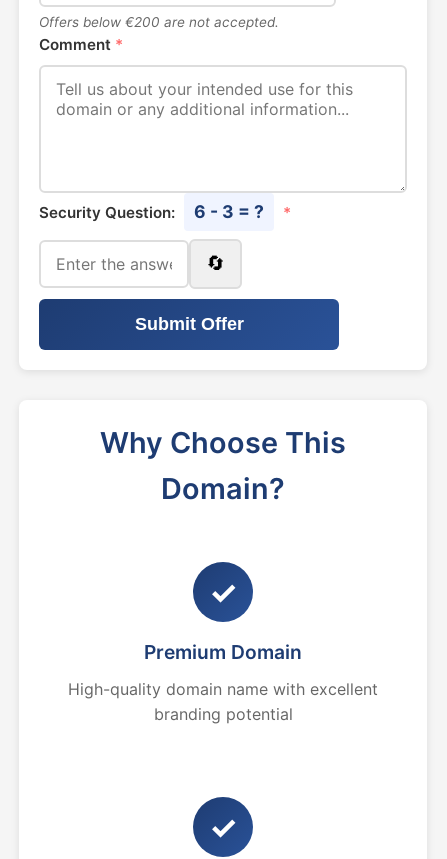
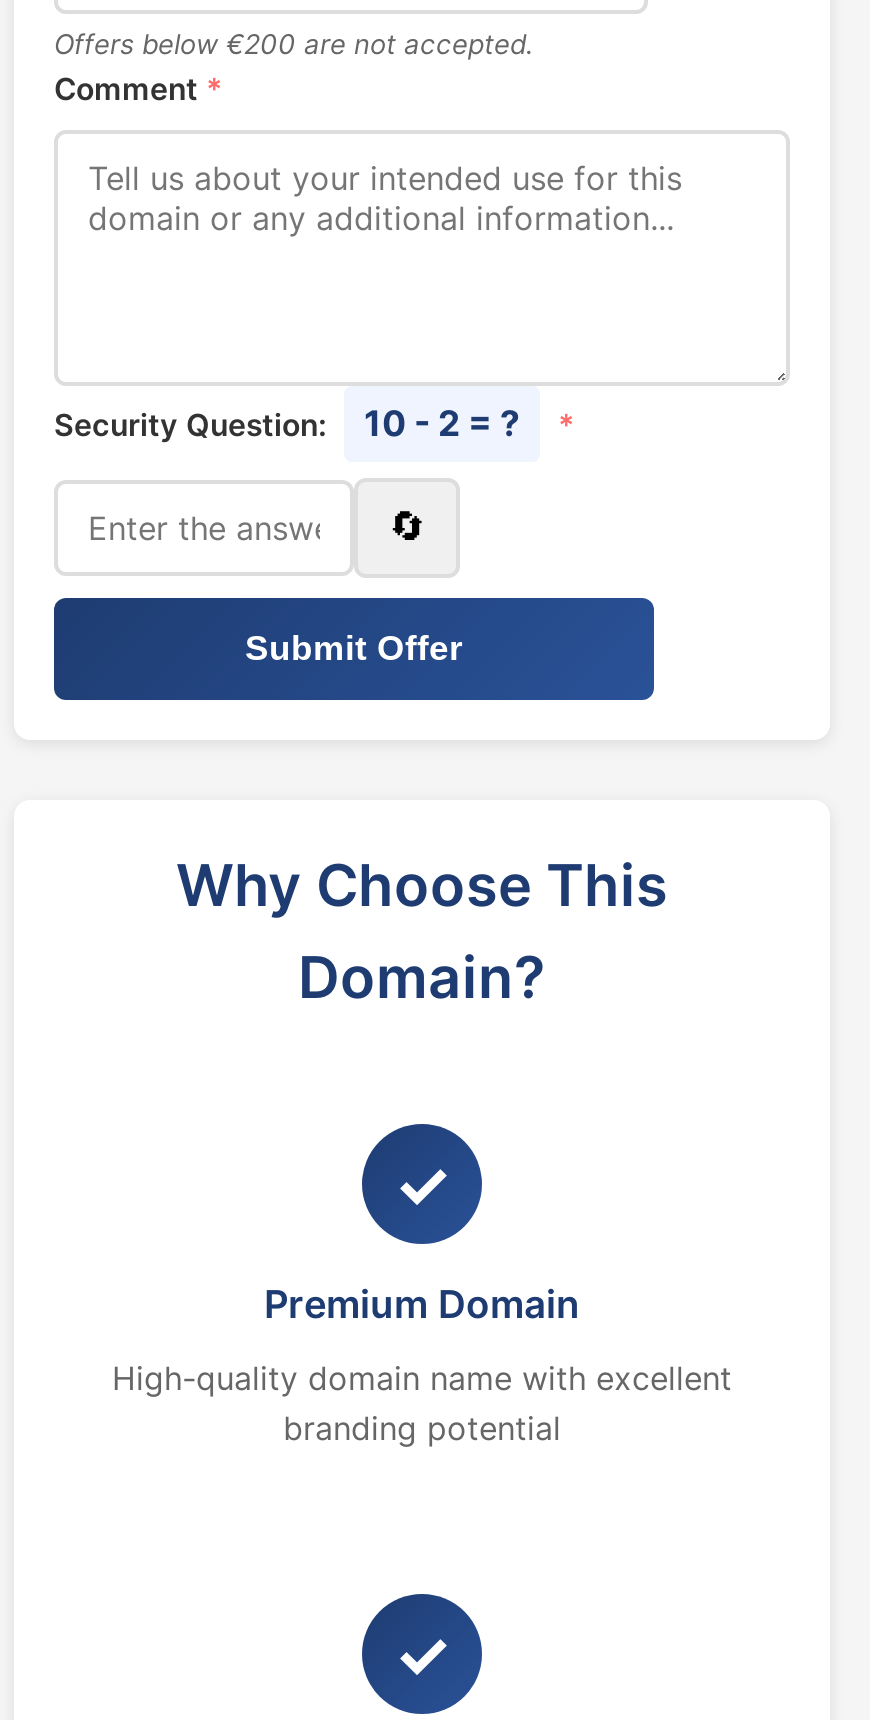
- 6 - 3 = ?
+ 10 - 2 = ?
